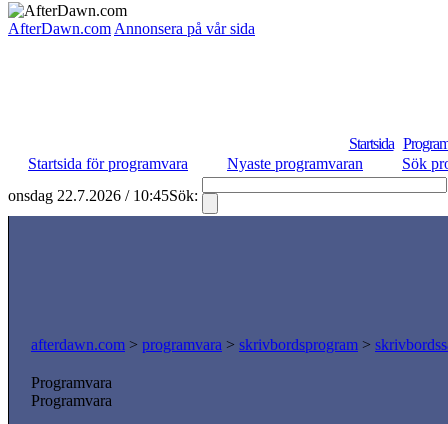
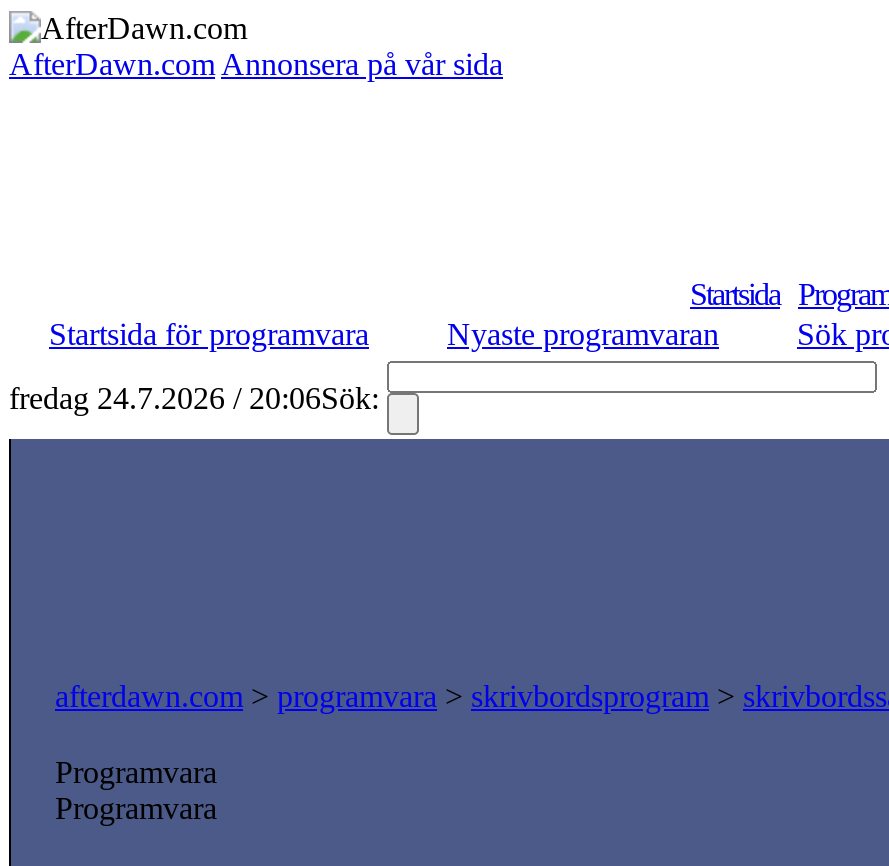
- onsdag 22.7.2026 / 10:45Sök:
+ fredag 24.7.2026 / 20:06Sök:
